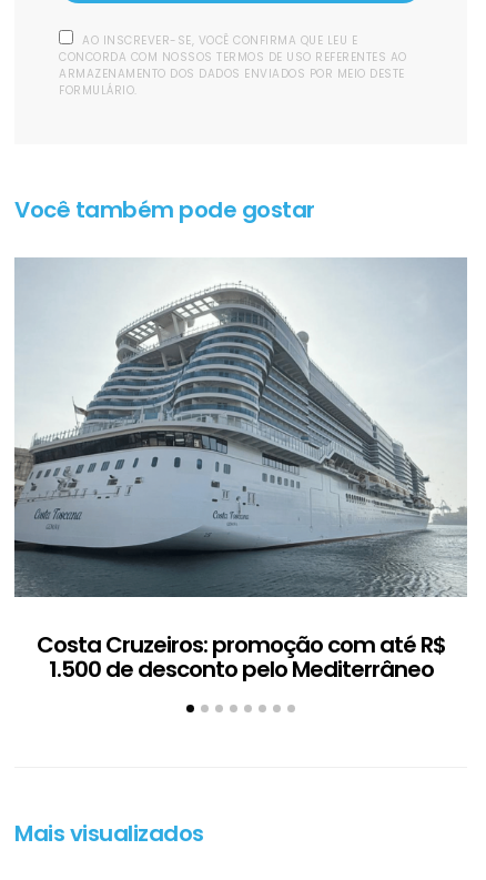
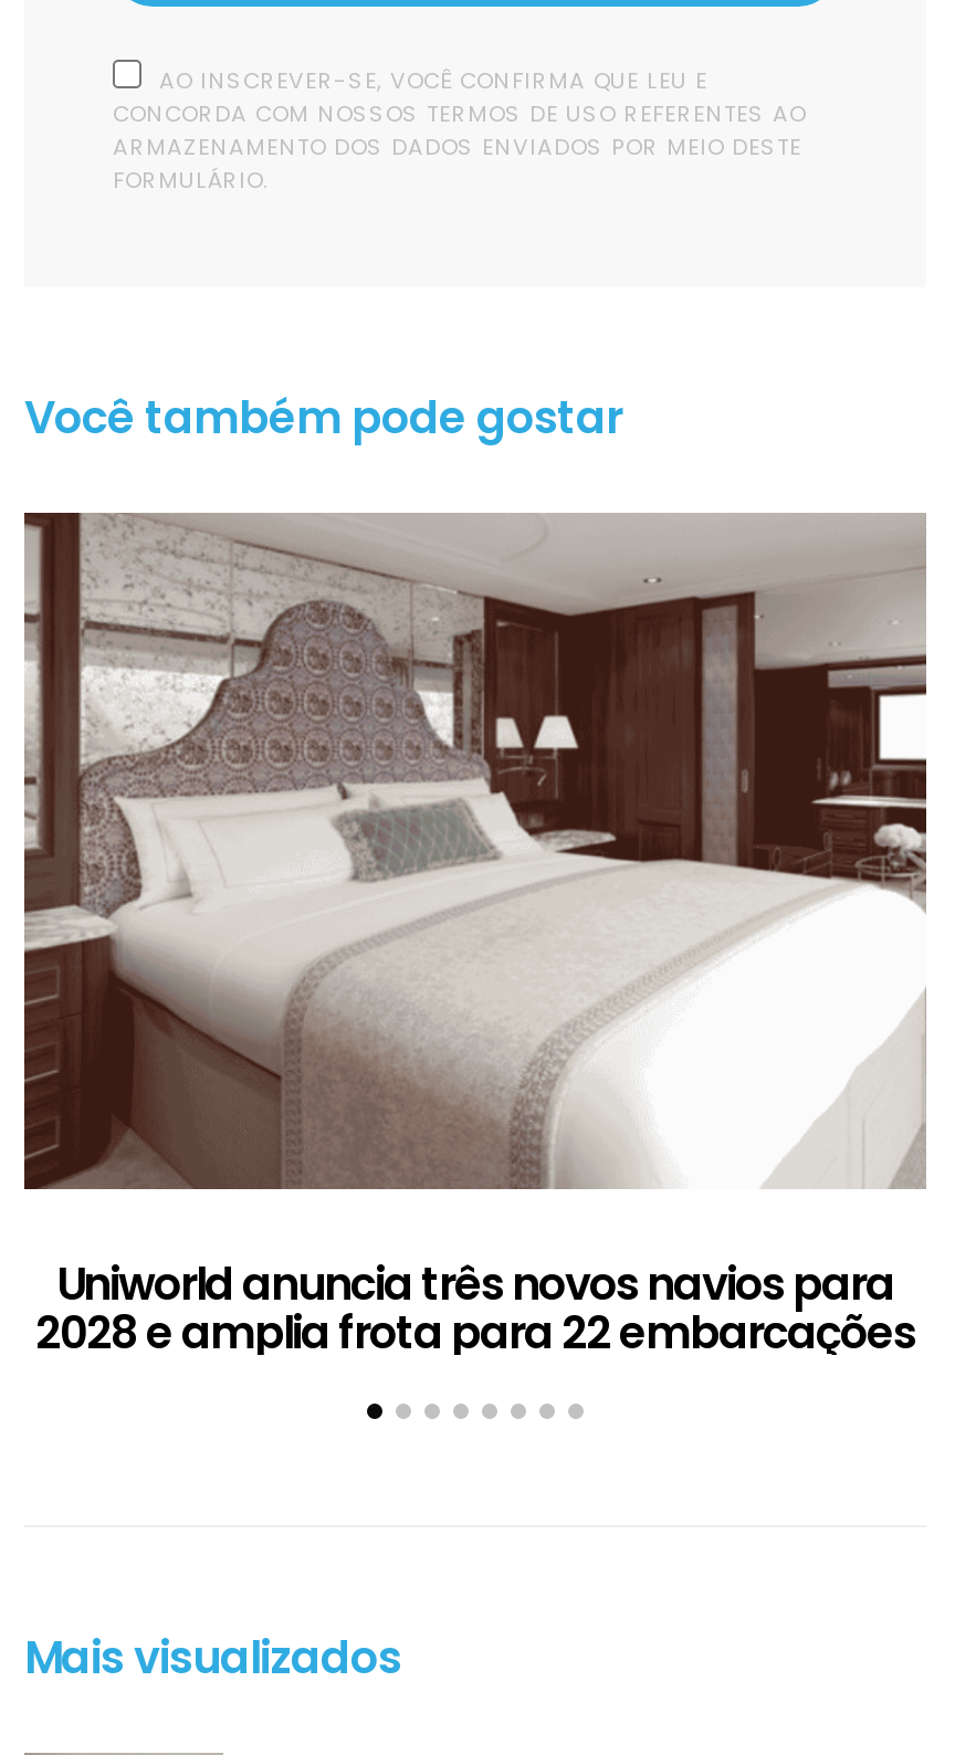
- [image]
- Costa Cruzeiros: promoção com até R$
- 1.500 de desconto pelo Mediterrâneo
+ [image]
+ Uniworld anuncia três novos navios para
+ 2028 e amplia frota para 22 embarcações
